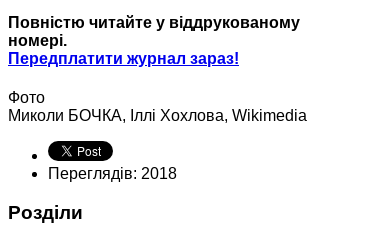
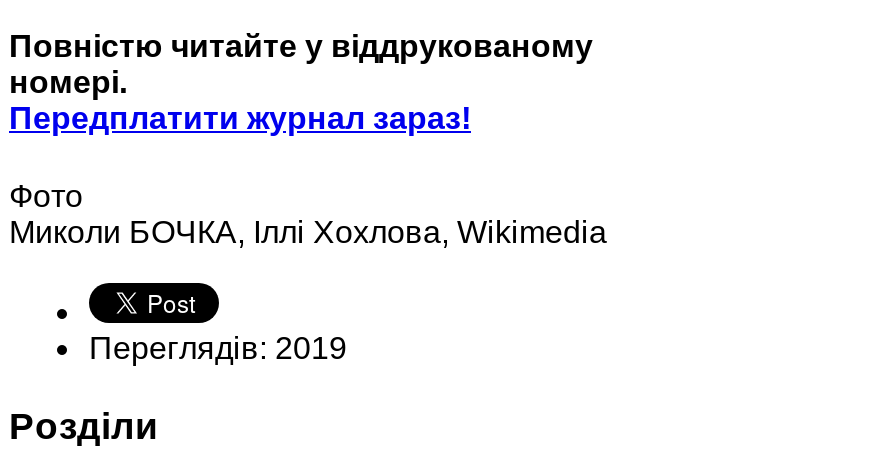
- Переглядів: 2018
+ Переглядів: 2019
